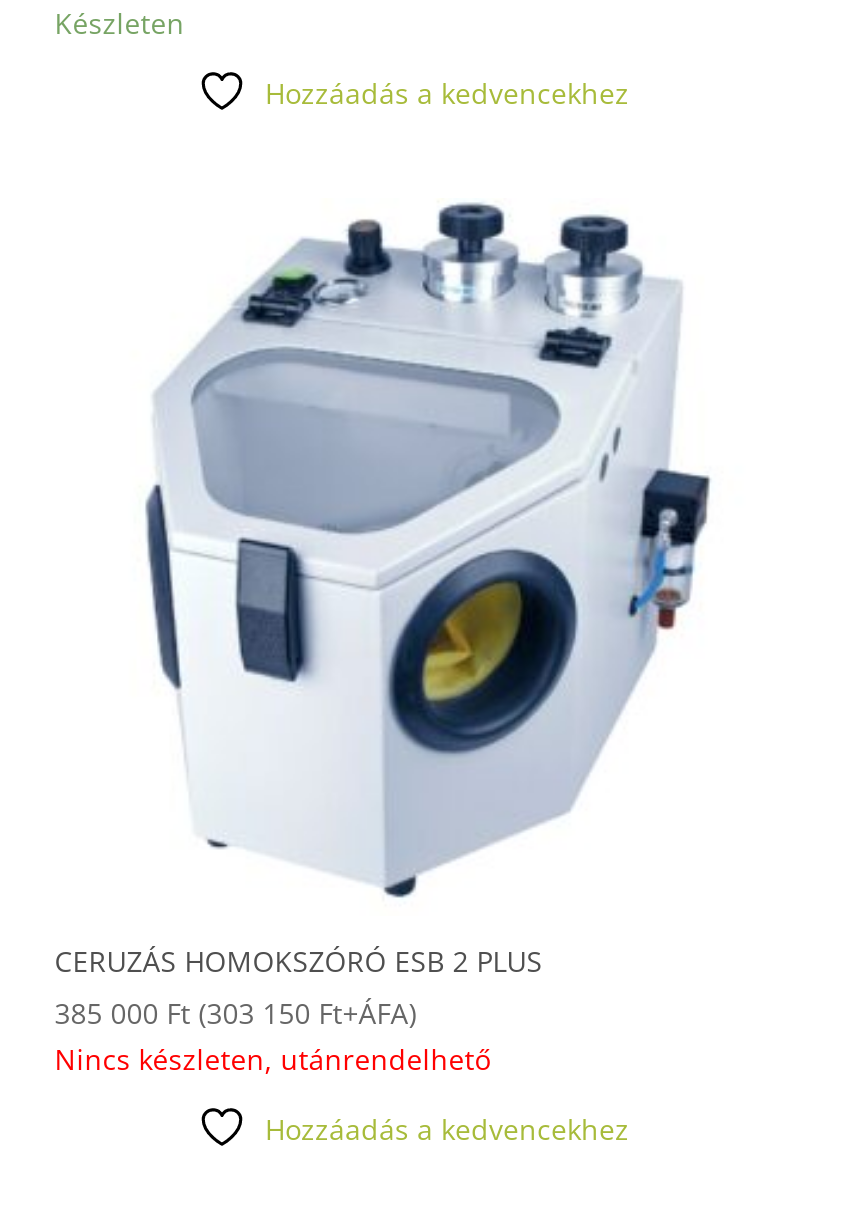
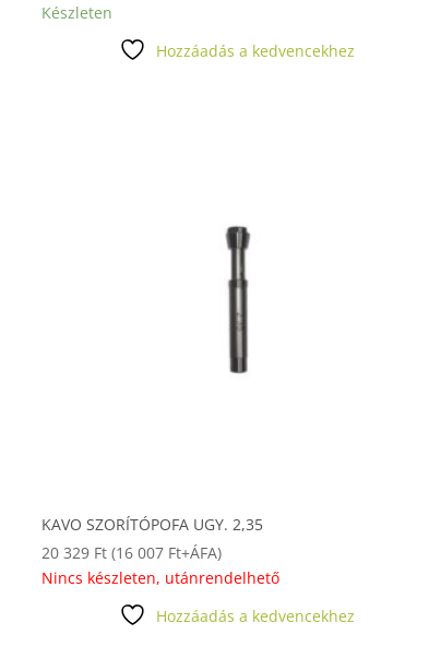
- [image]

- CERUZÁS HOMOKSZÓRÓ ESB 2 PLUS
- 385 000 Ft (303 150 Ft+ÁFA)
+ KAVO SZORÍTÓPOFA UGY. 2,35
+ 20 329 Ft (16 007 Ft+ÁFA)
